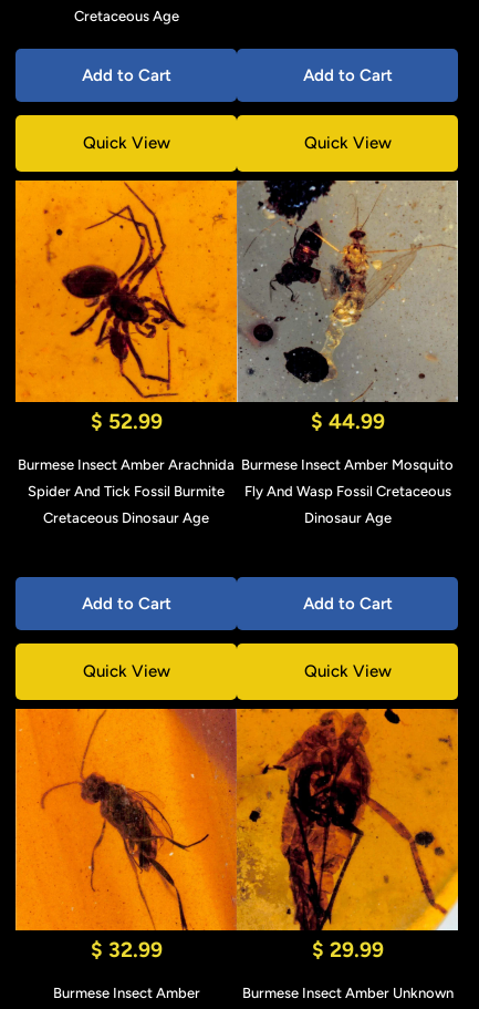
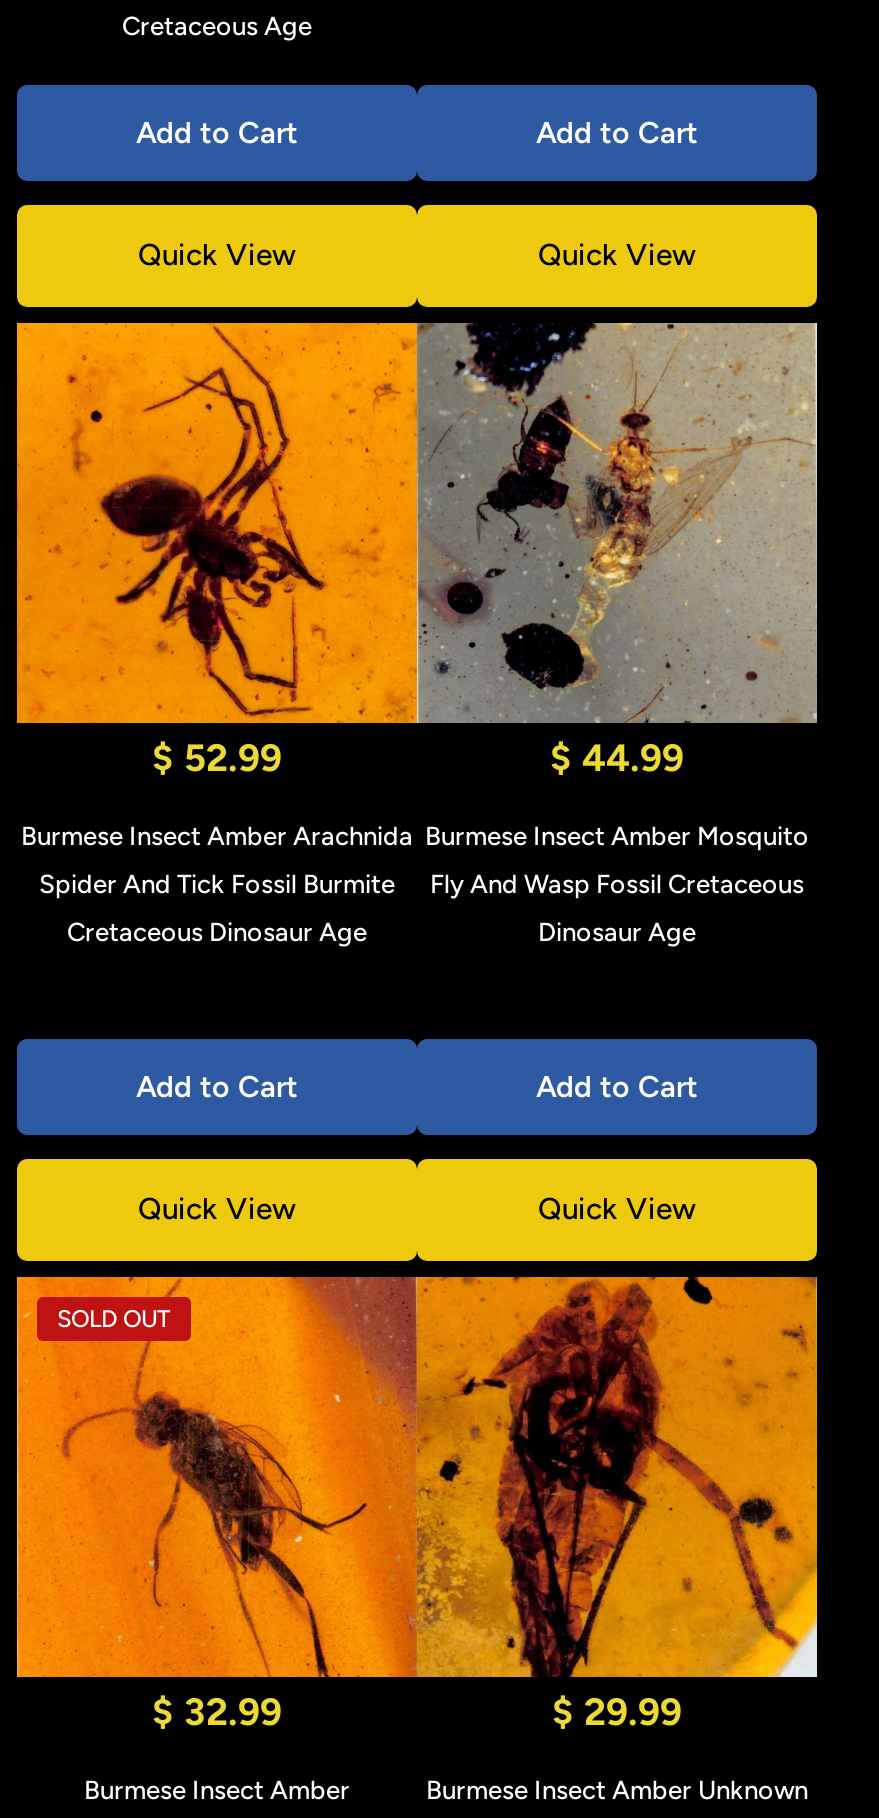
+ SOLD OUT
